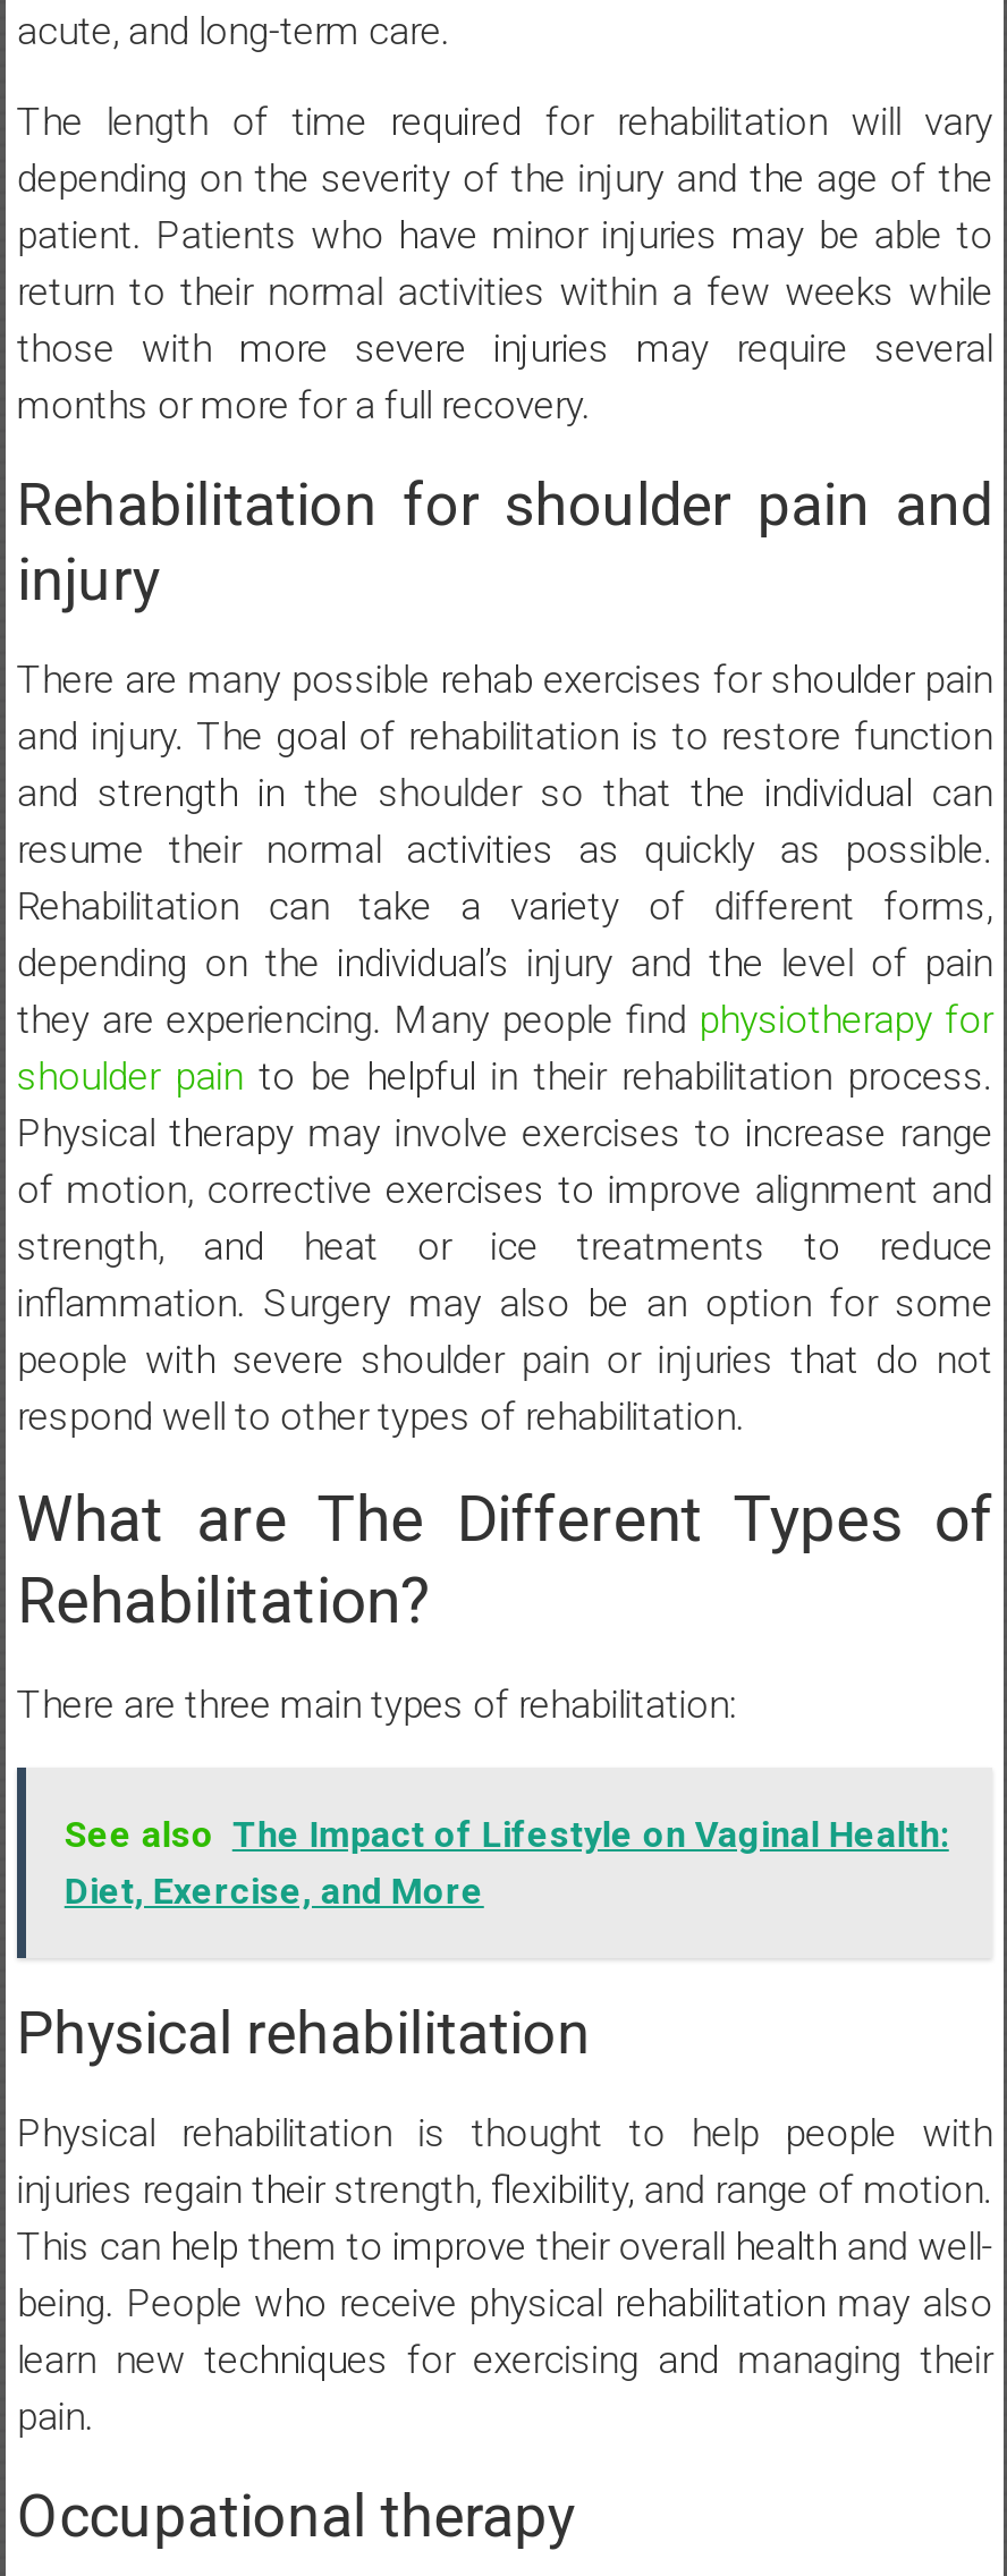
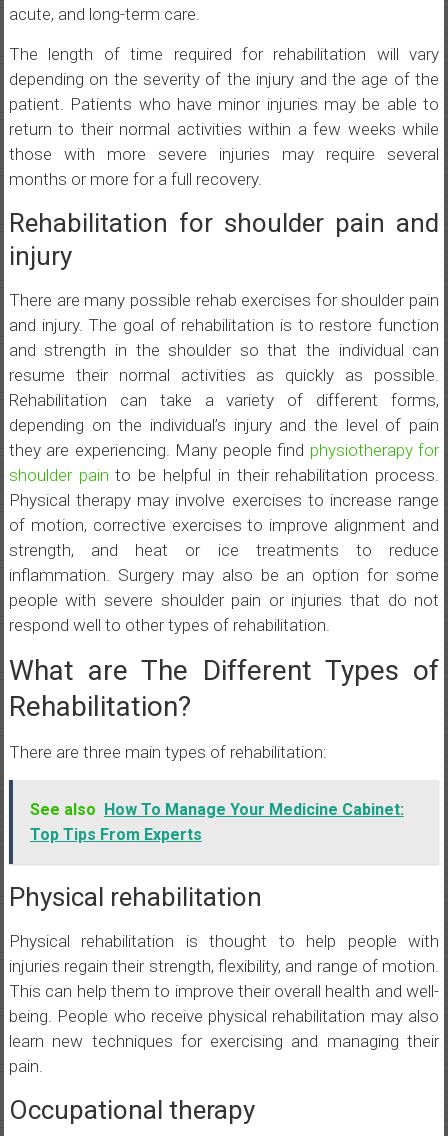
- See also The Impact of Lifestyle on Vaginal Health:
- Diet, Exercise, and More
+ See also How To Manage Your Medicine Cabinet:
+ Top Tips From Experts
